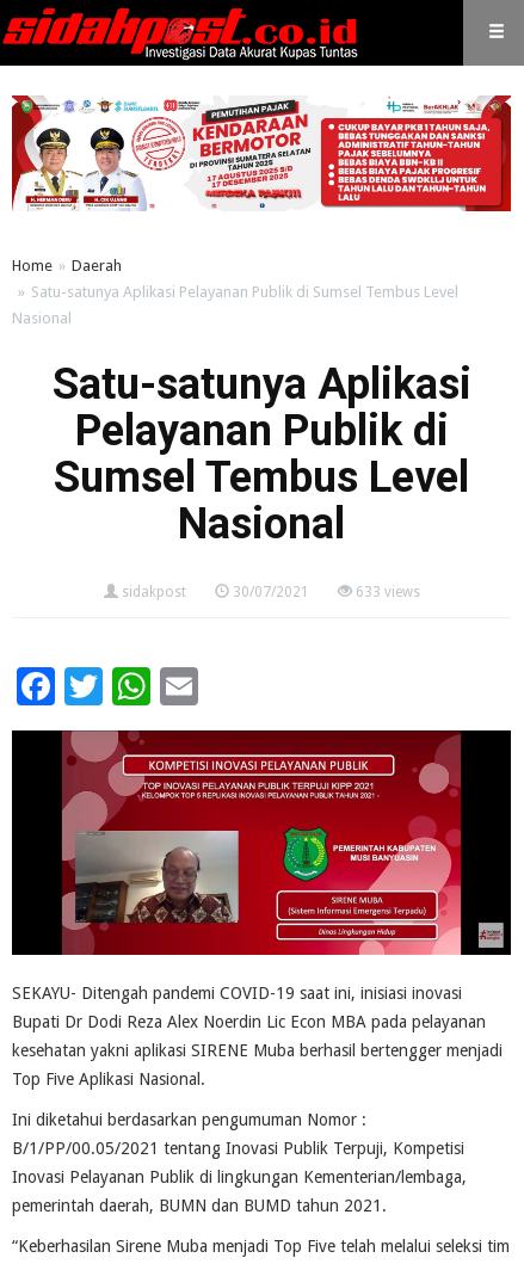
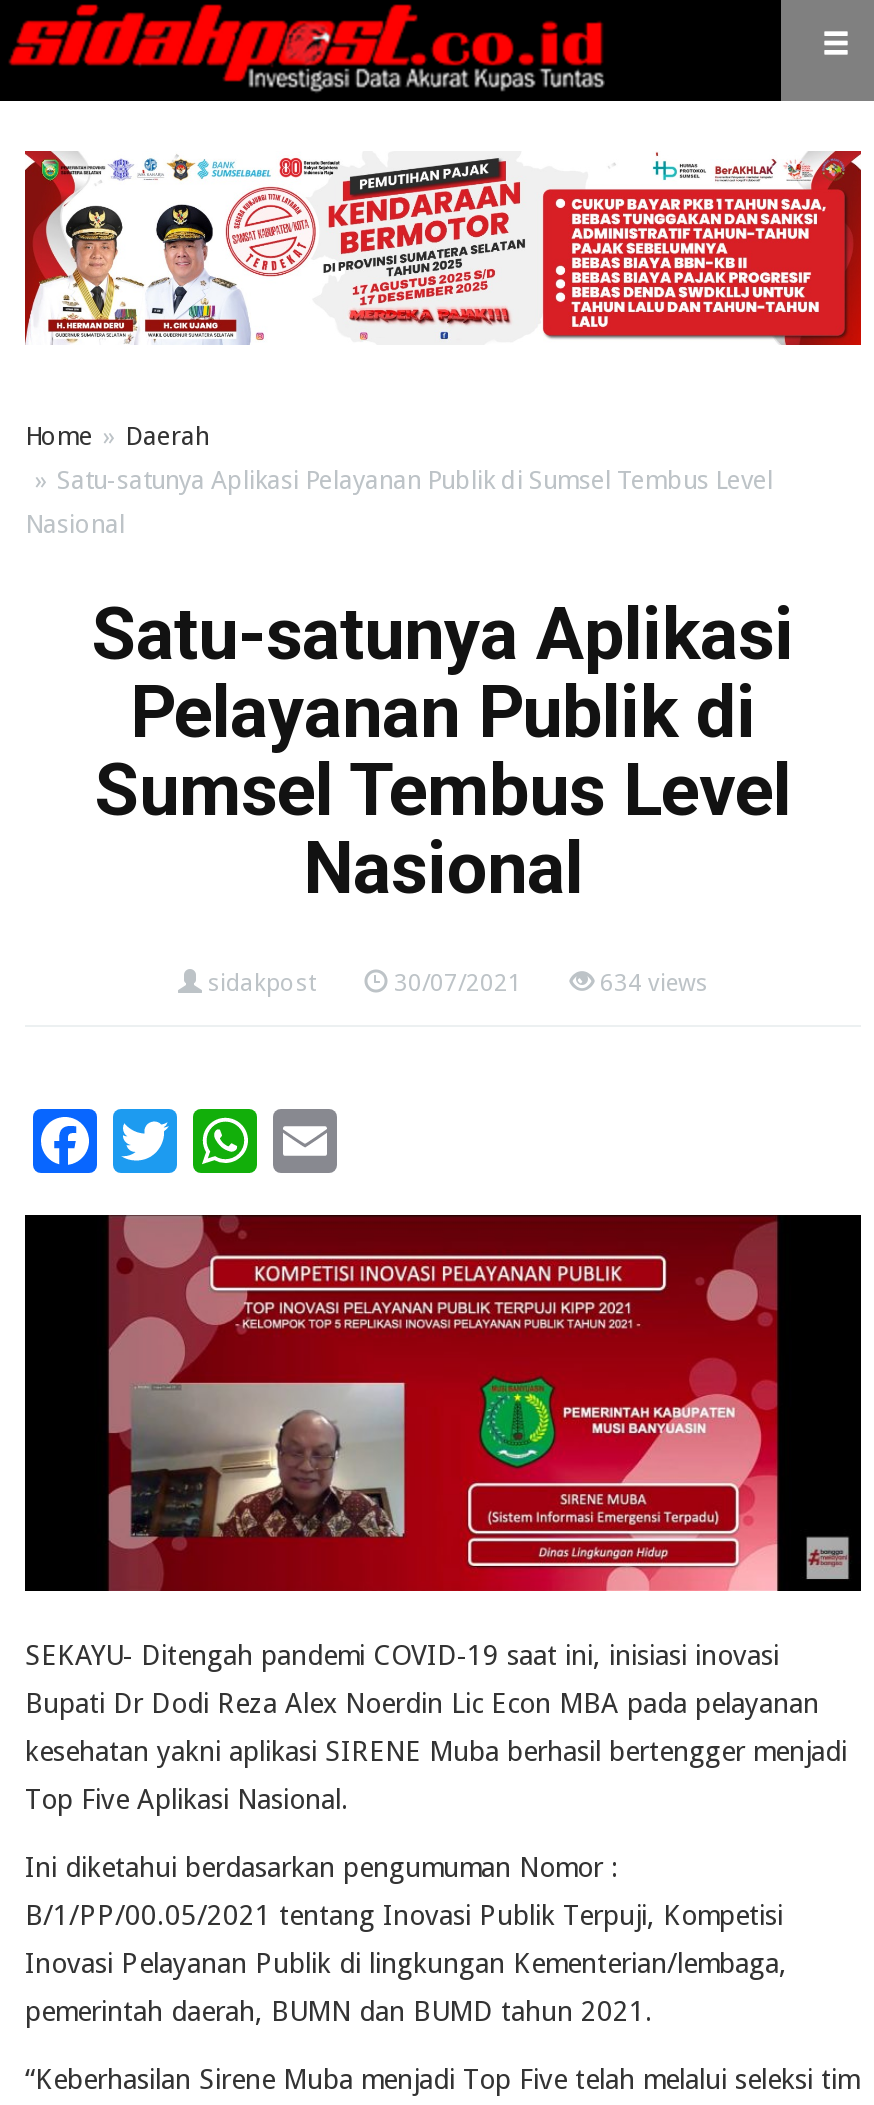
- 633 views
+ 634 views
